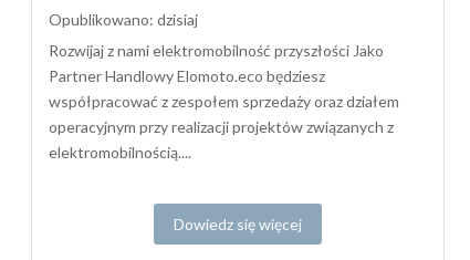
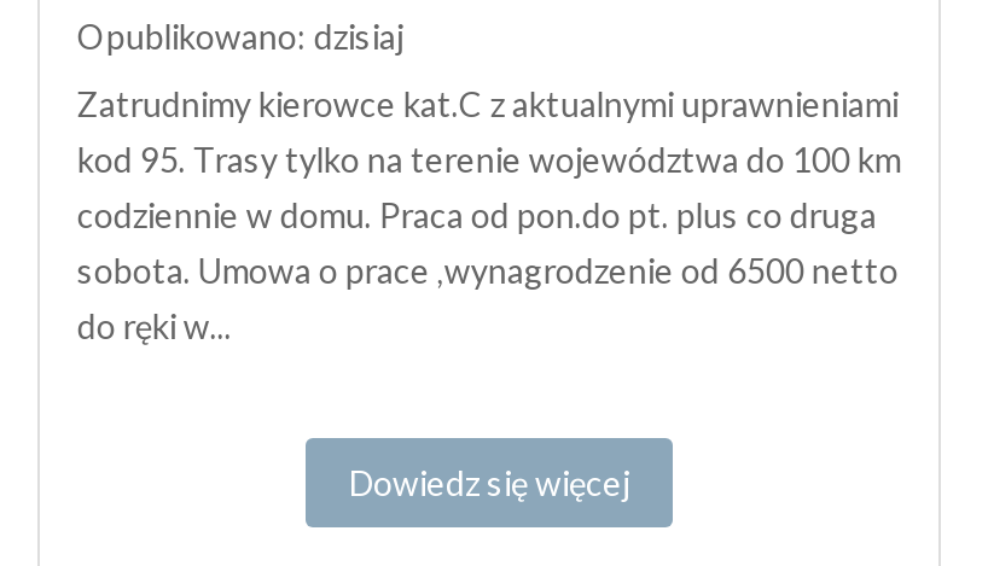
- Rozwijaj z nami elektromobilność przyszłości Jako
- Partner Handlowy Elomoto.eco będziesz
- współpracować z zespołem sprzedaży oraz działem
- operacyjnym przy realizacji projektów związanych z
- elektromobilnością....
+ Zatrudnimy kierowce kat.C z aktualnymi uprawnieniami
+ kod 95. Trasy tylko na terenie województwa do 100 km
+ codziennie w domu. Praca od pon.do pt. plus co druga
+ sobota. Umowa o prace ,wynagrodzenie od 6500 netto
+ do ręki w...
